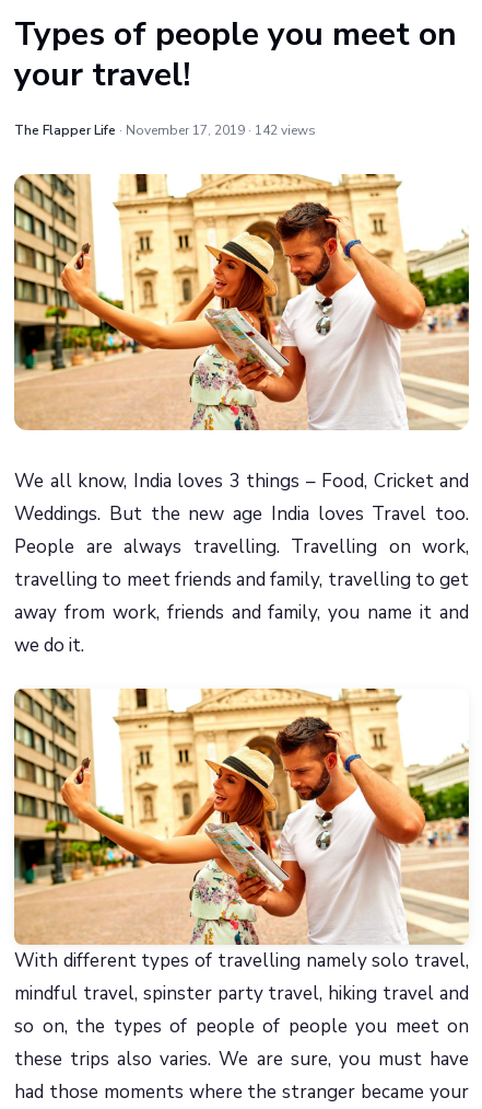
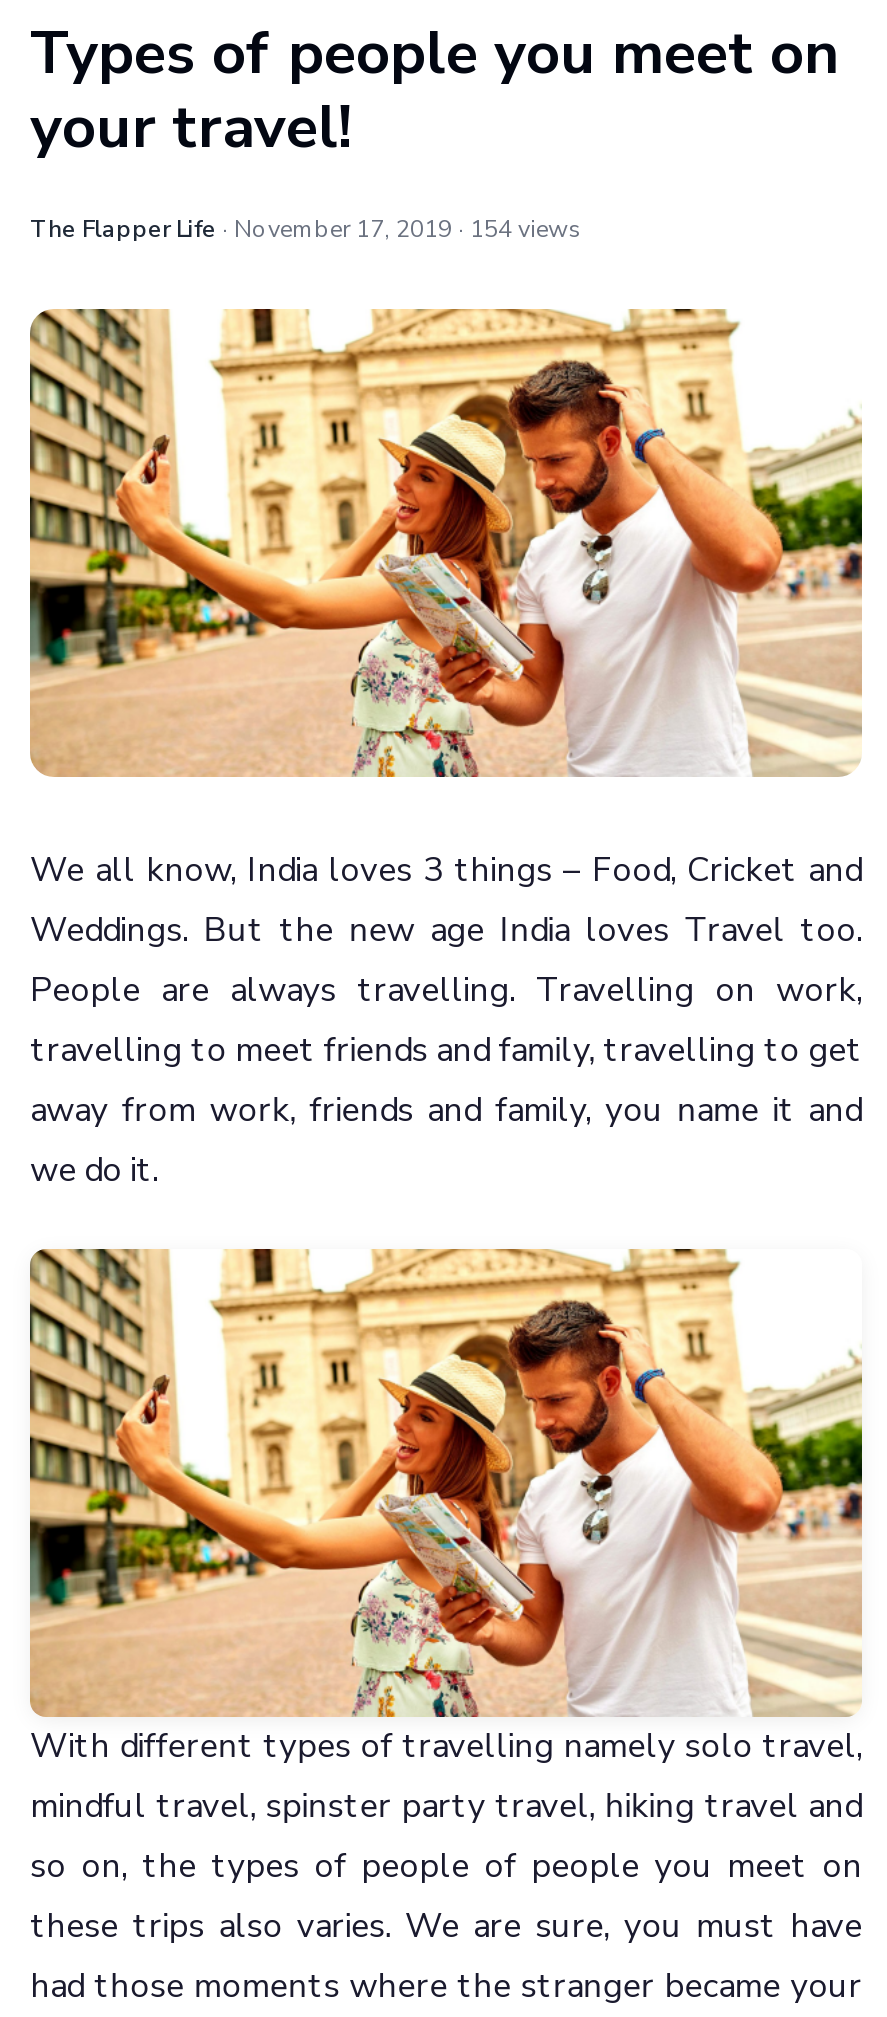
- The Flapper Life · November 17, 2019 · 142 views
+ The Flapper Life · November 17, 2019 · 154 views
